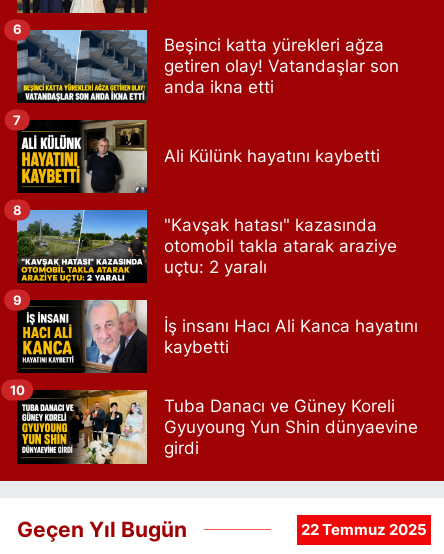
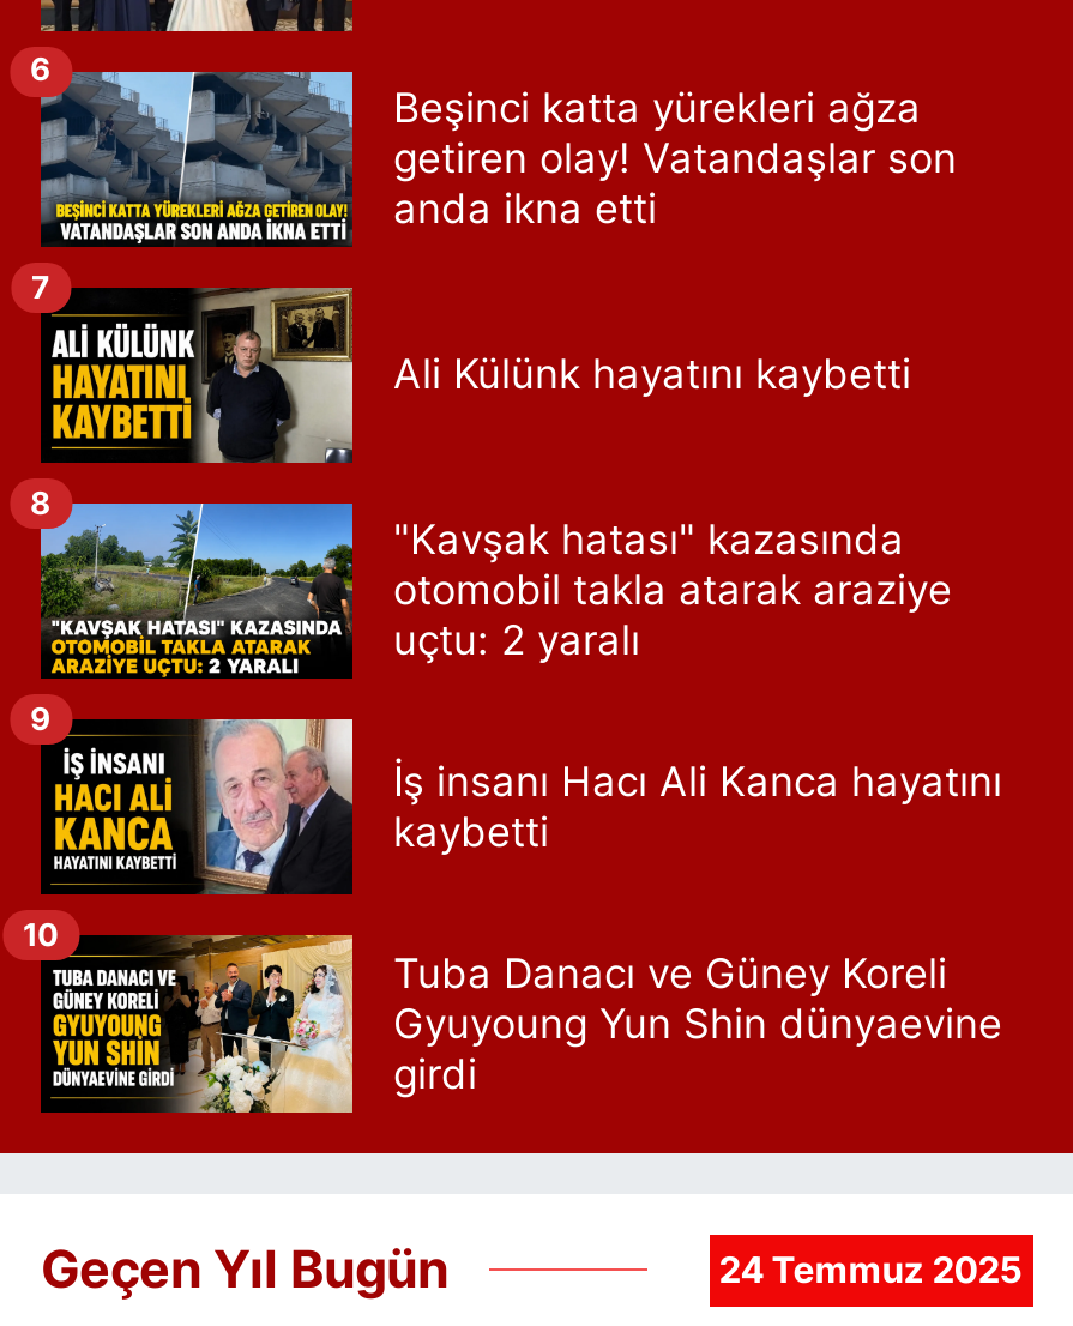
- 22 Temmuz 2025
+ 24 Temmuz 2025
